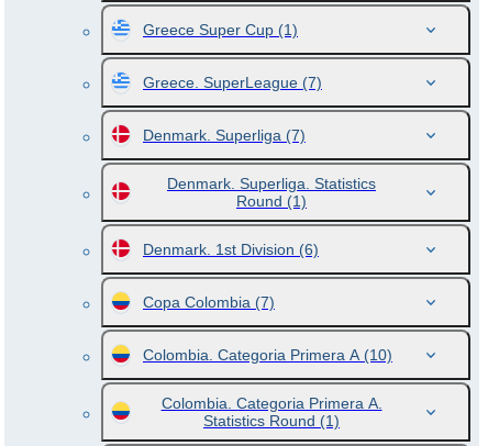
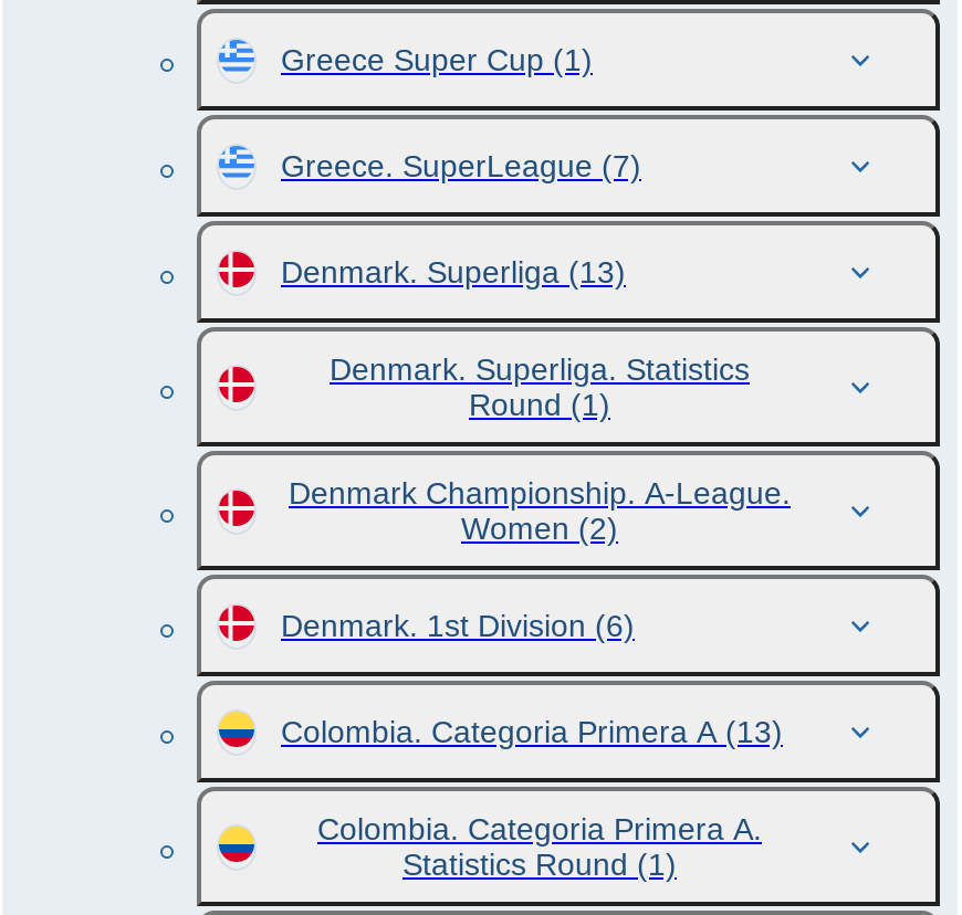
- Denmark. Superliga (7)
+ Denmark. Superliga (13)

+ Denmark Championship. A-League.
+ Women (2)

moved down: Denmark. 1st Division (6)

- Copa Colombia (7)
- Colombia. Categoria Primera A (10)
+ Colombia. Categoria Primera A (13)
